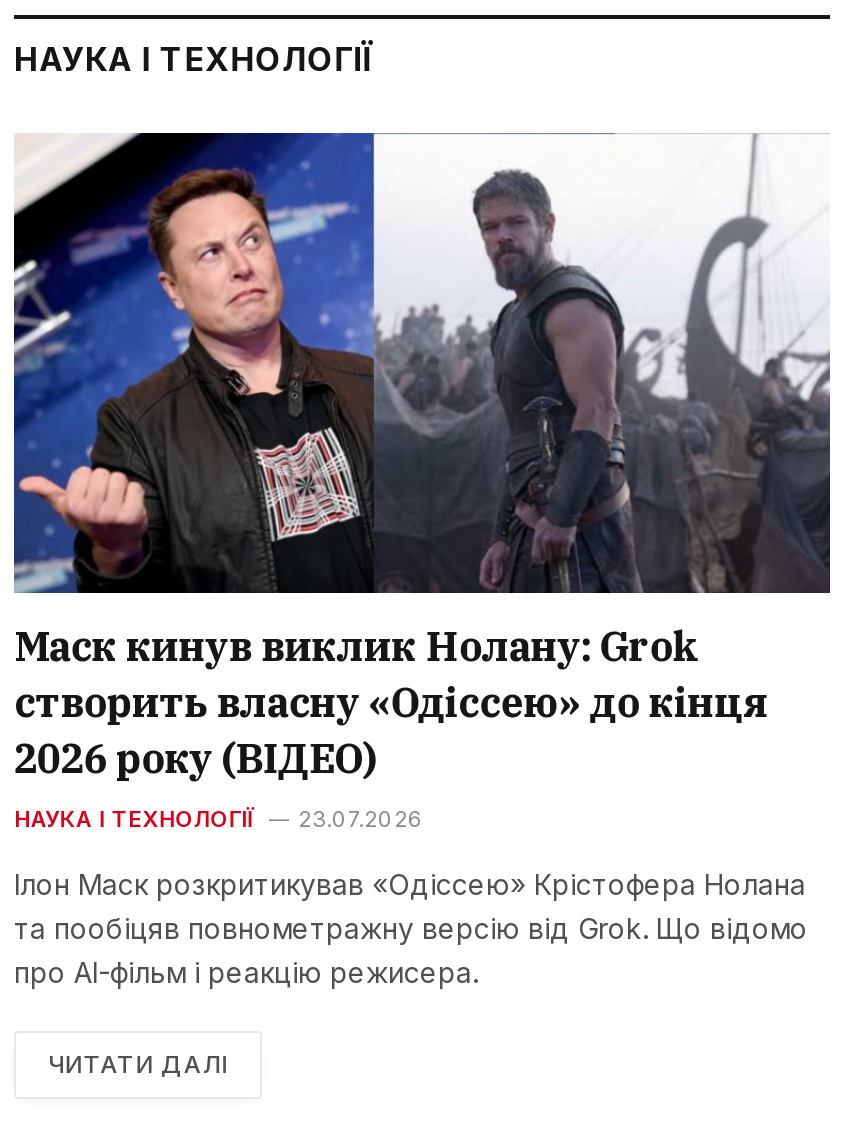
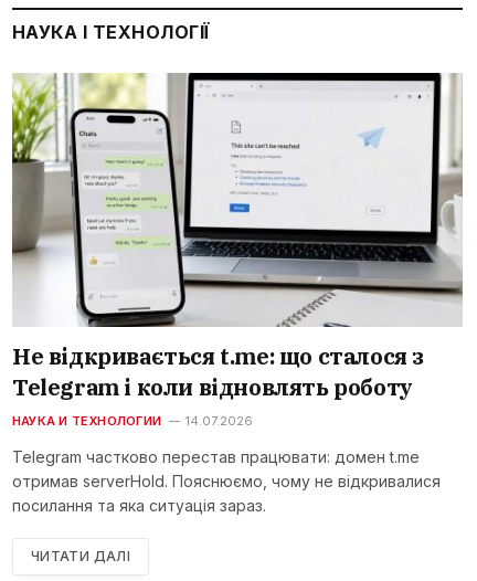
- [image]
- Маск кинув виклик Нолану: Grok
- створить власну «Одіссею» до кінця
- 2026 року (ВІДЕО)
- НАУКА І ТЕХНОЛОГІЇ
- 23.07.2026
+ [image]
+ Не відкривається t.me: що сталося з
+ Telegram і коли відновлять роботу
+ НАУКА И ТЕХНОЛОГИИ
+ 14.07.2026

- Ілон Маск розкритикував «Одіссею» Крістофера Нолана
- та пообіцяв повнометражну версію від Grok. Що відомо
- про AI-фільм і реакцію режисера.
+ Telegram частково перестав працювати: домен t.me
+ отримав serverHold. Пояснюємо, чому не відкривалися
+ посилання та яка ситуація зараз.
